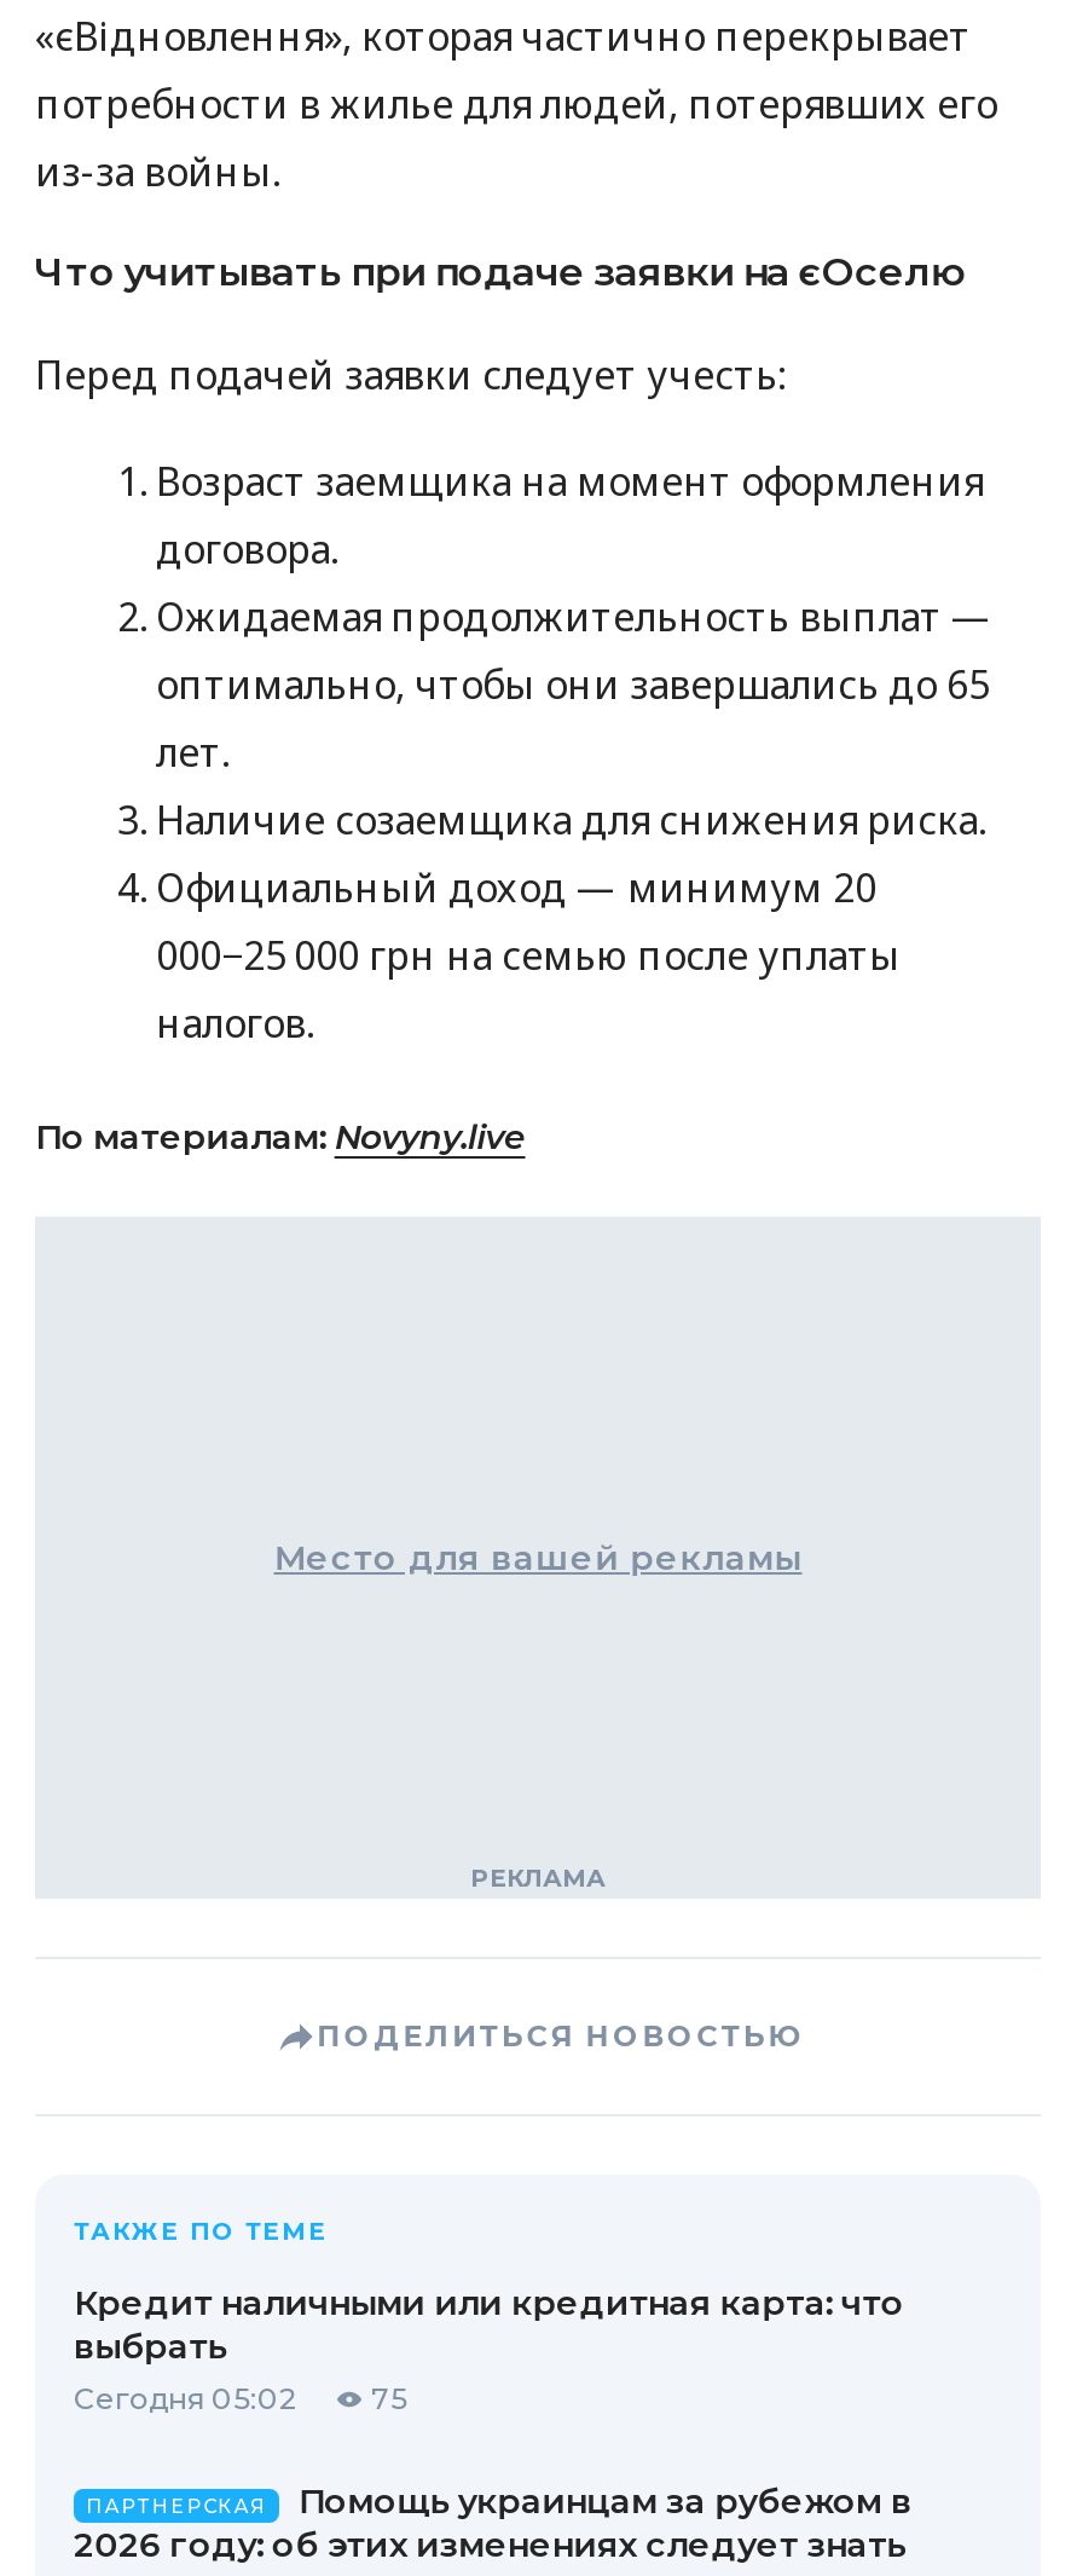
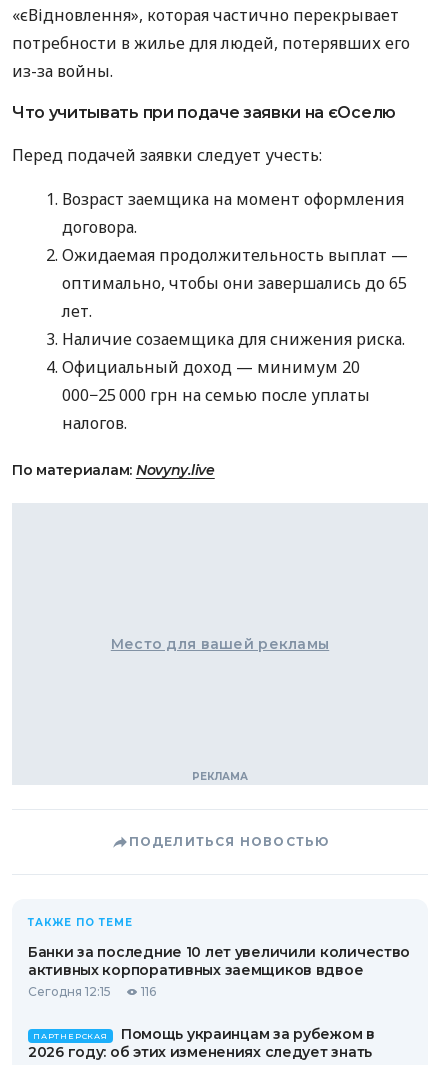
- Кредит наличными или кредитная карта: что
- выбрать
- Сегодня 05:02
- 75
+ Банки за последние 10 лет увеличили количество
+ активных корпоративных заемщиков вдвое
+ Сегодня 12:15
+ 116
